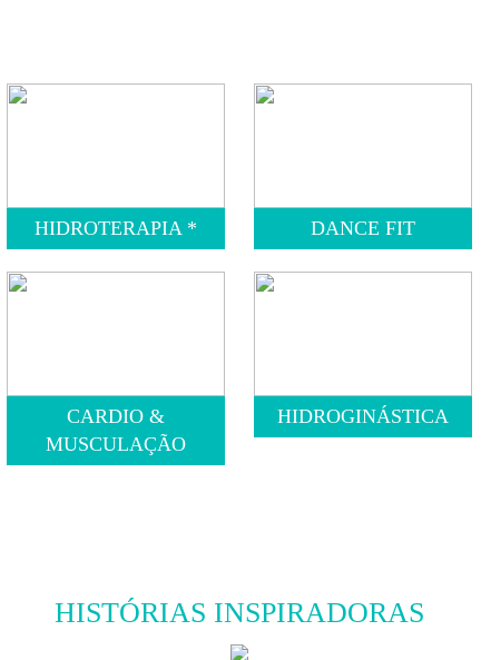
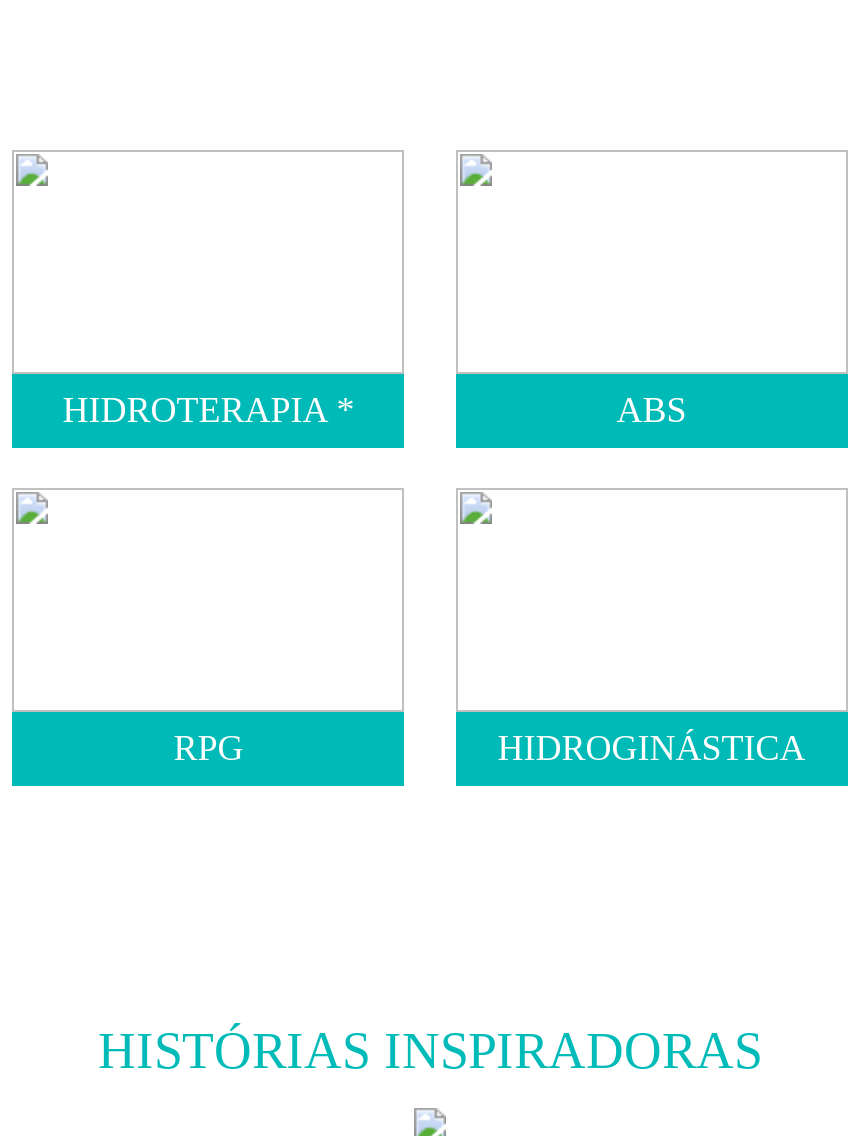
- DANCE FIT
+ ABS

- CARDIO &
- MUSCULAÇÃO
+ RPG
